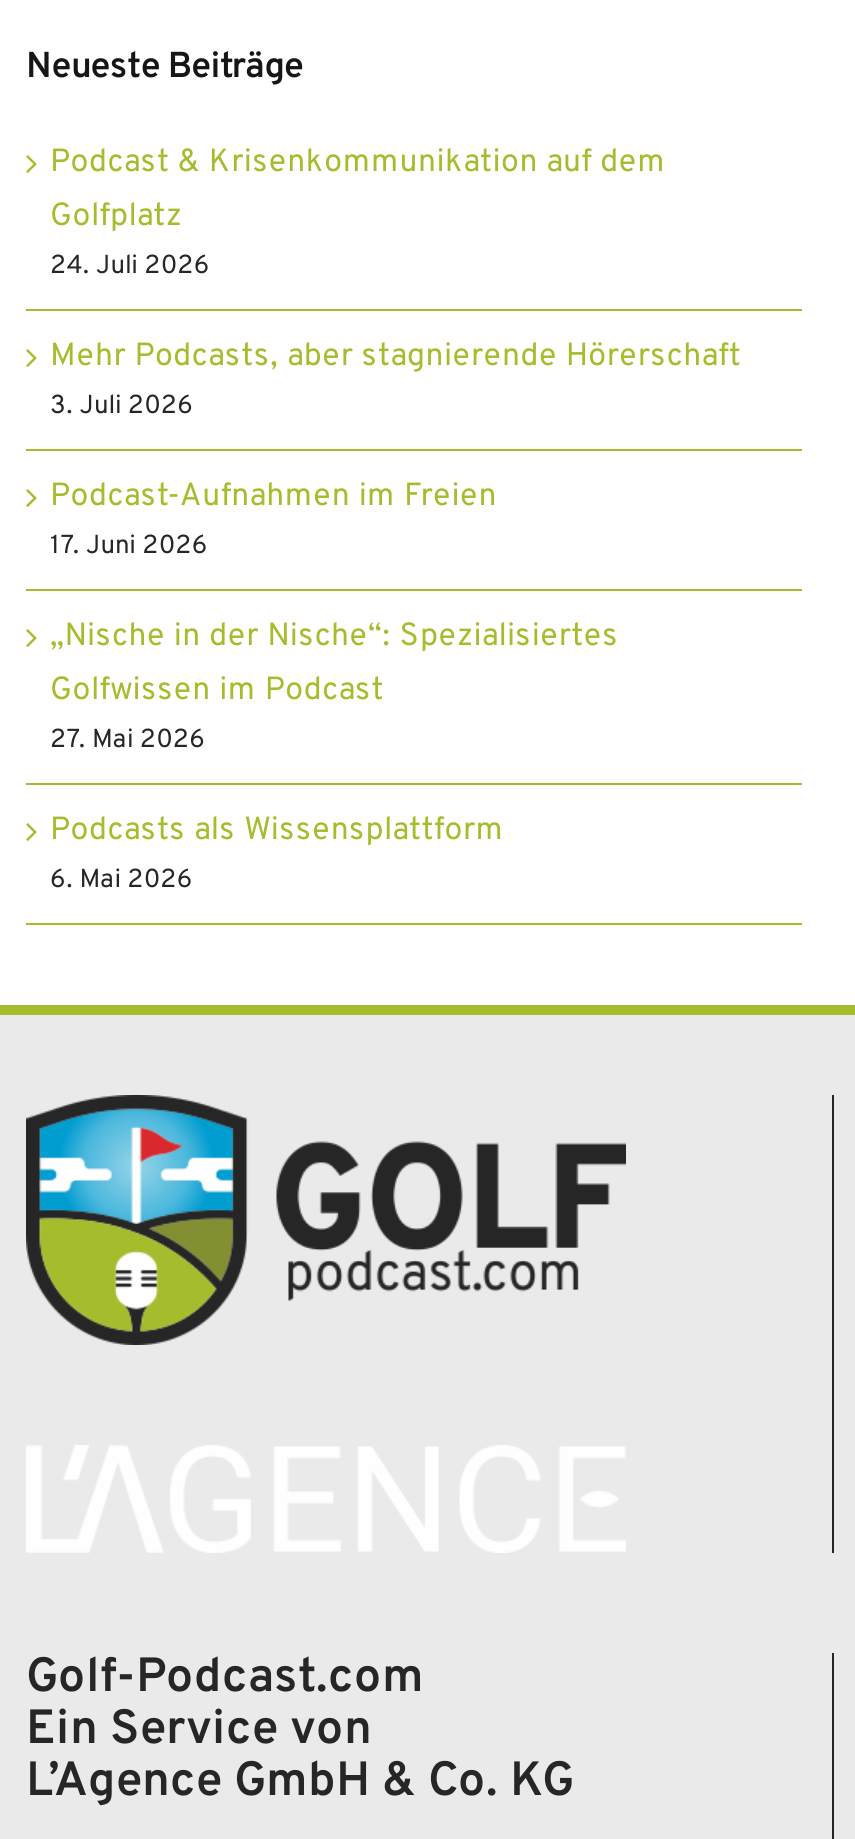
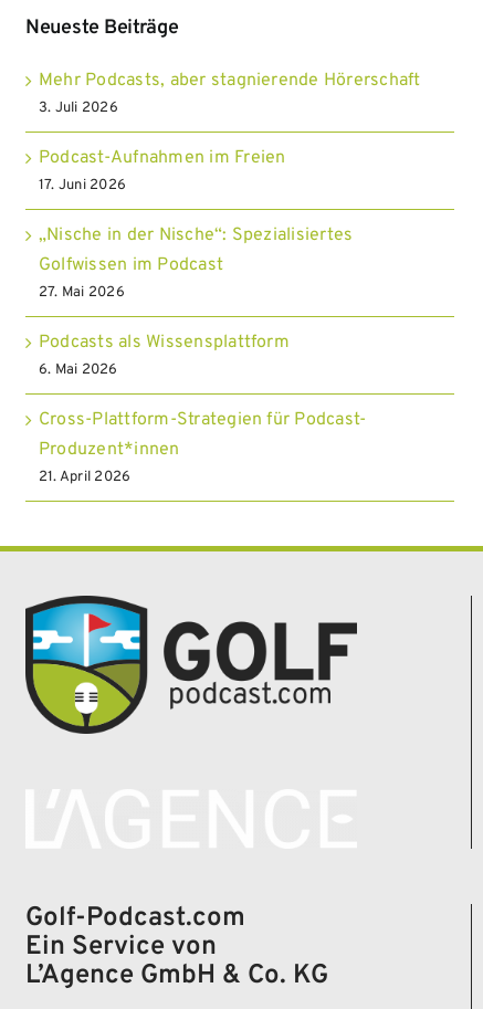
- Podcast & Krisenkommunikation auf dem
- Golfplatz
- 24. Juli 2026

moved up: Mehr Podcasts, aber stagnierende Hörerschaft | 3. Juli 2026 | Podcast-Aufnahmen im Freien | ... | Podcasts als Wissensplattform | 6. Mai 2026

+ Cross-Plattform-Strategien für Podcast-
+ Produzent*innen
+ 21. April 2026
